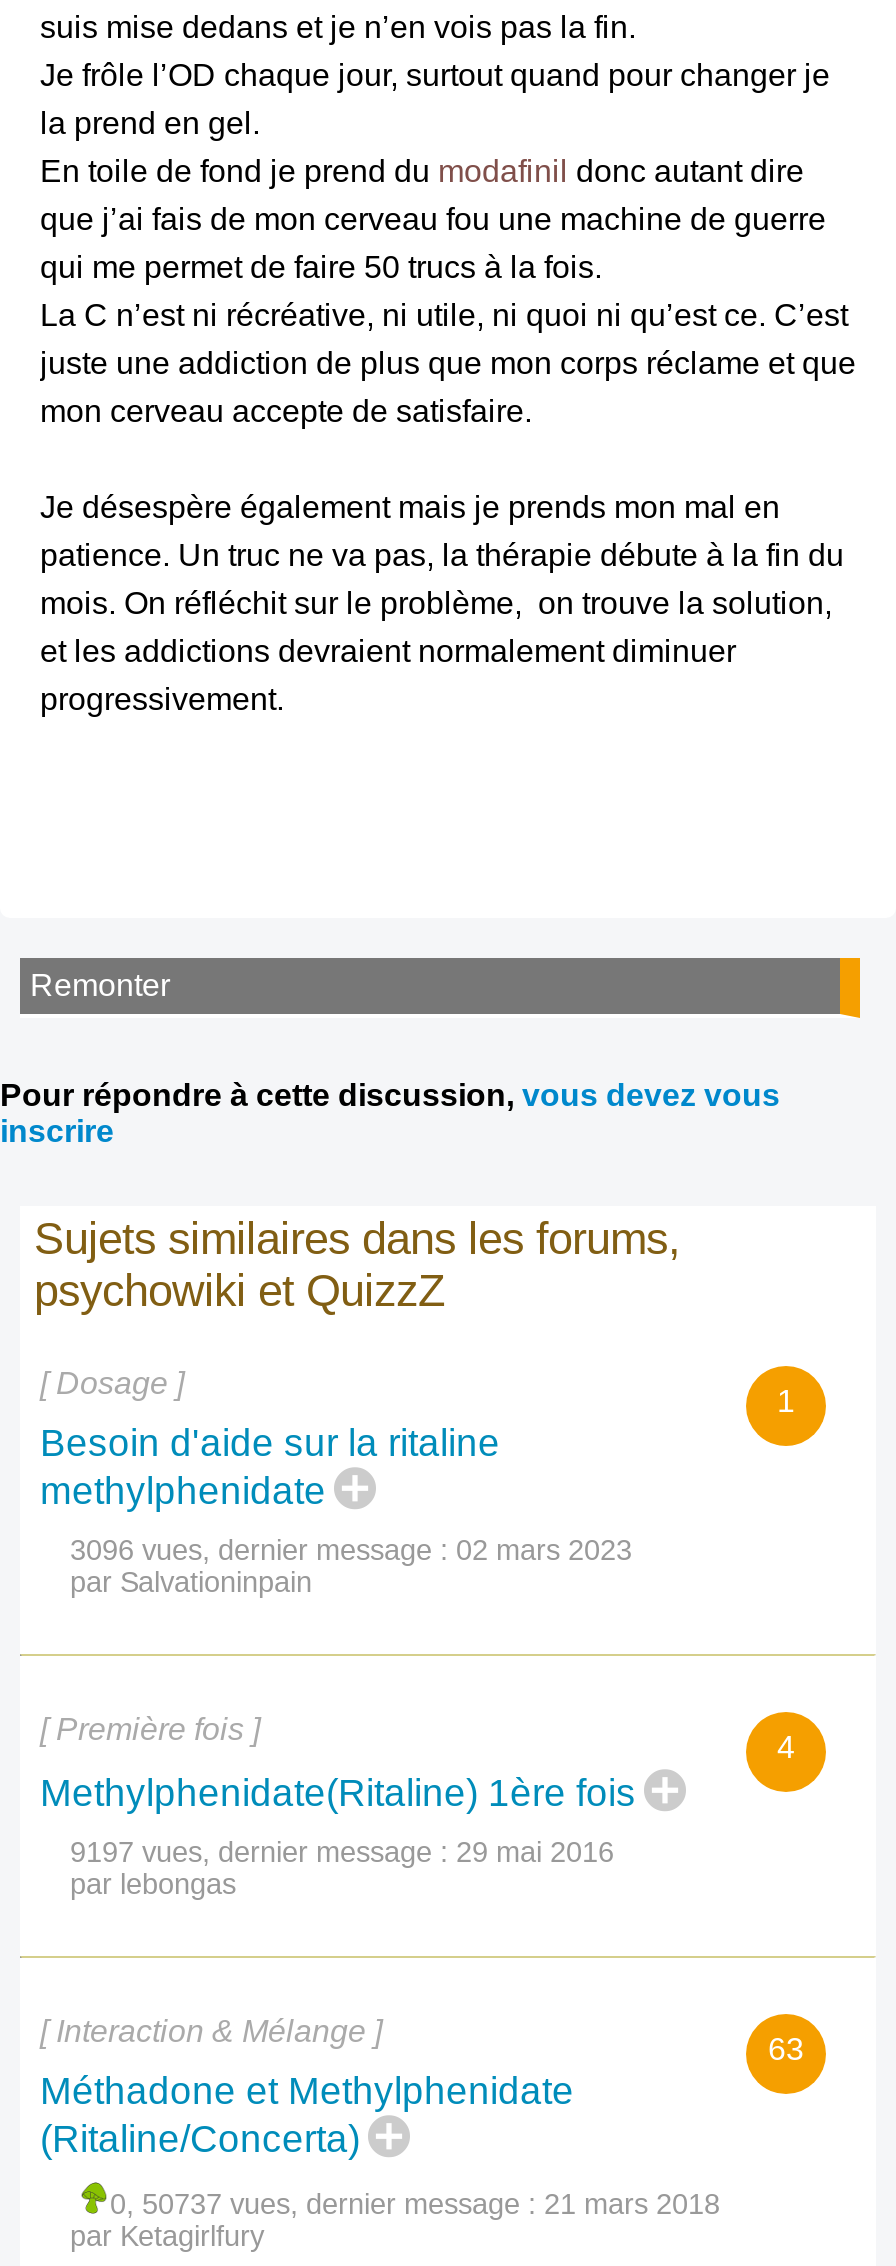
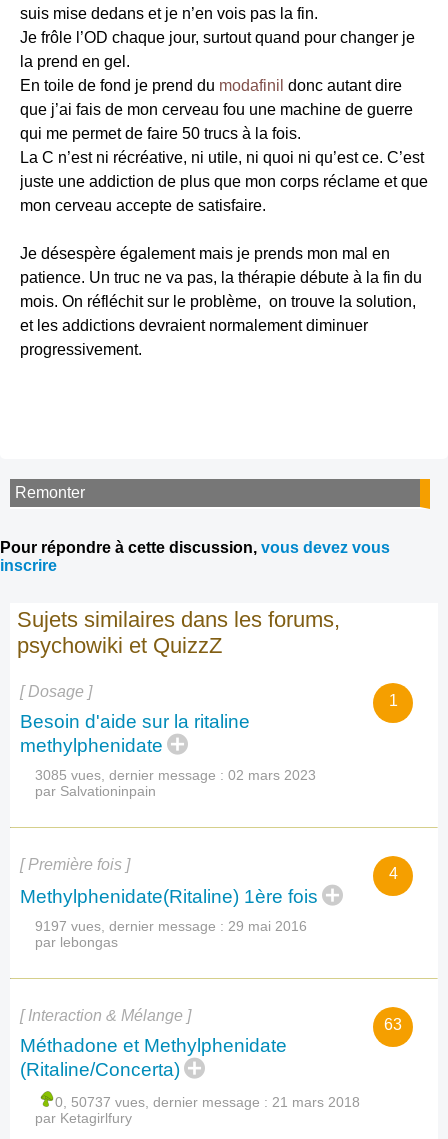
- 3096 vues, dernier message : 02 mars 2023
+ 3085 vues, dernier message : 02 mars 2023
